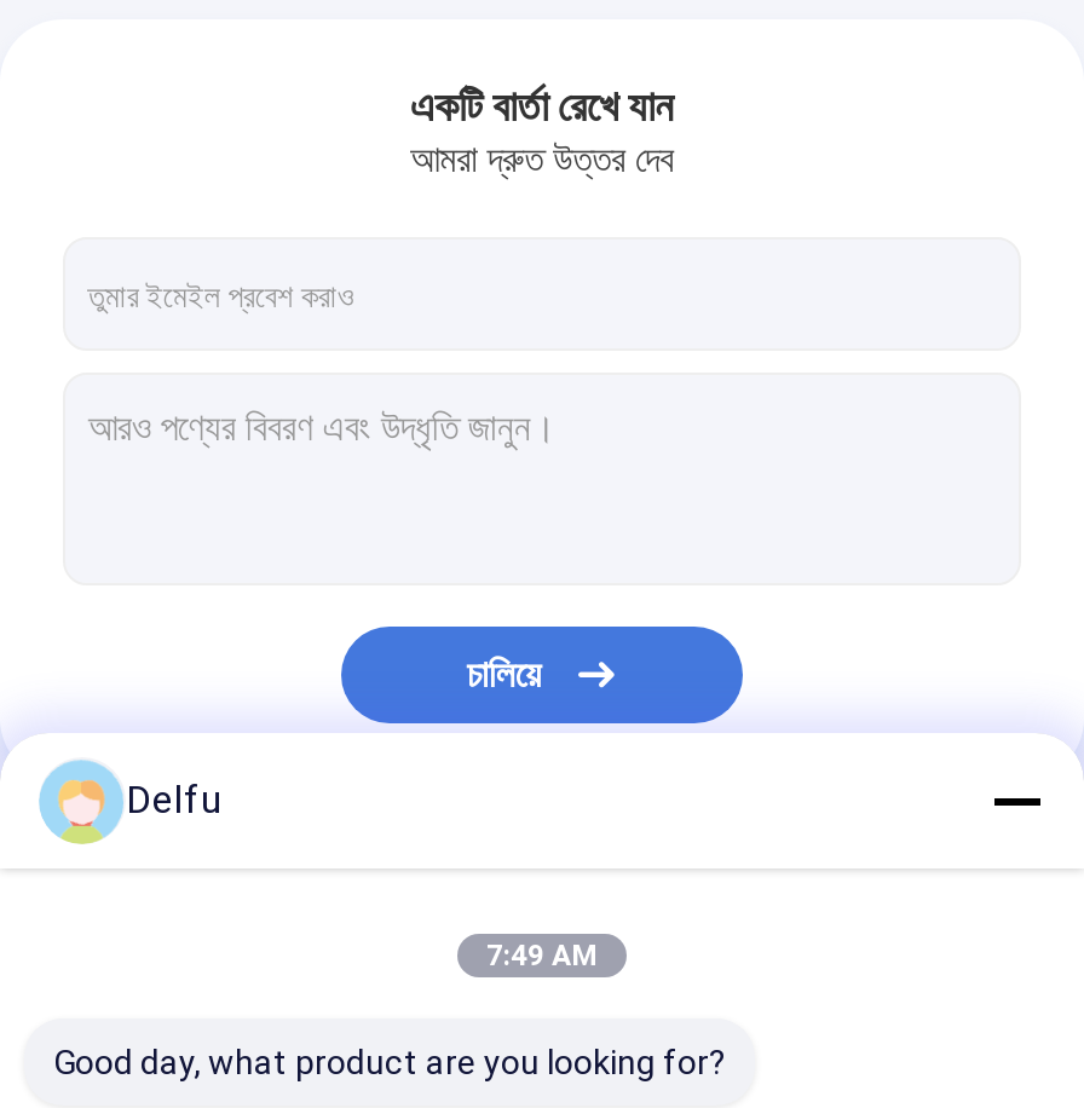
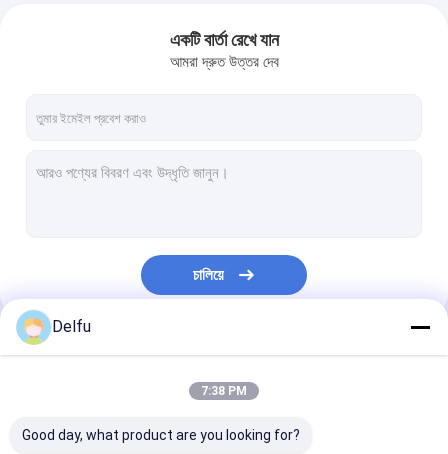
- 7:49 AM
+ 7:38 PM
